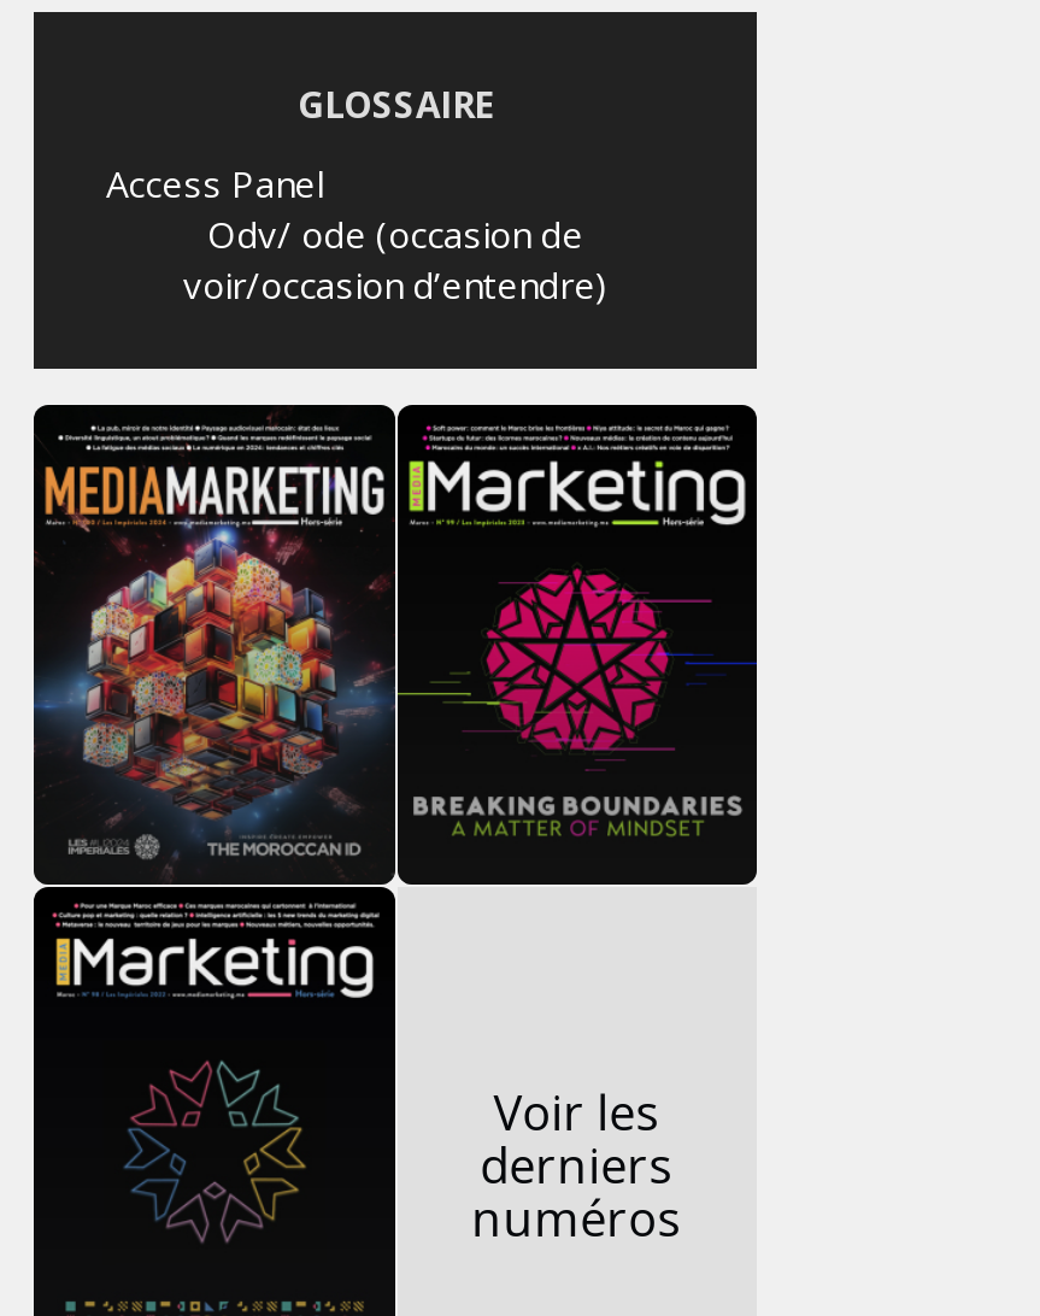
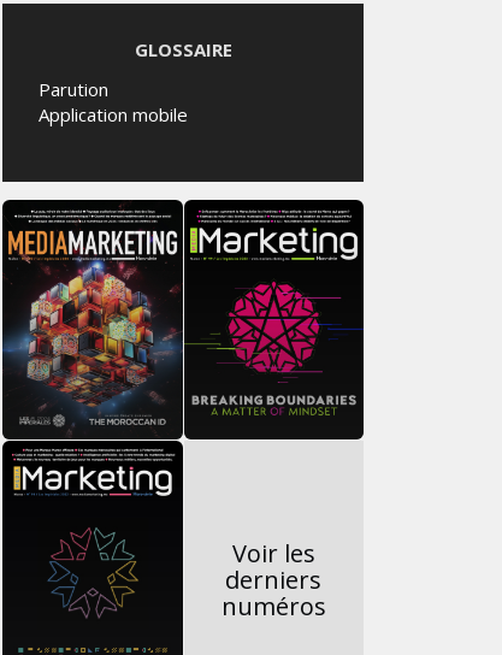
- Access Panel
- Odv/ ode (occasion de
- voir/occasion d’entendre)
+ Parution
+ Application mobile
